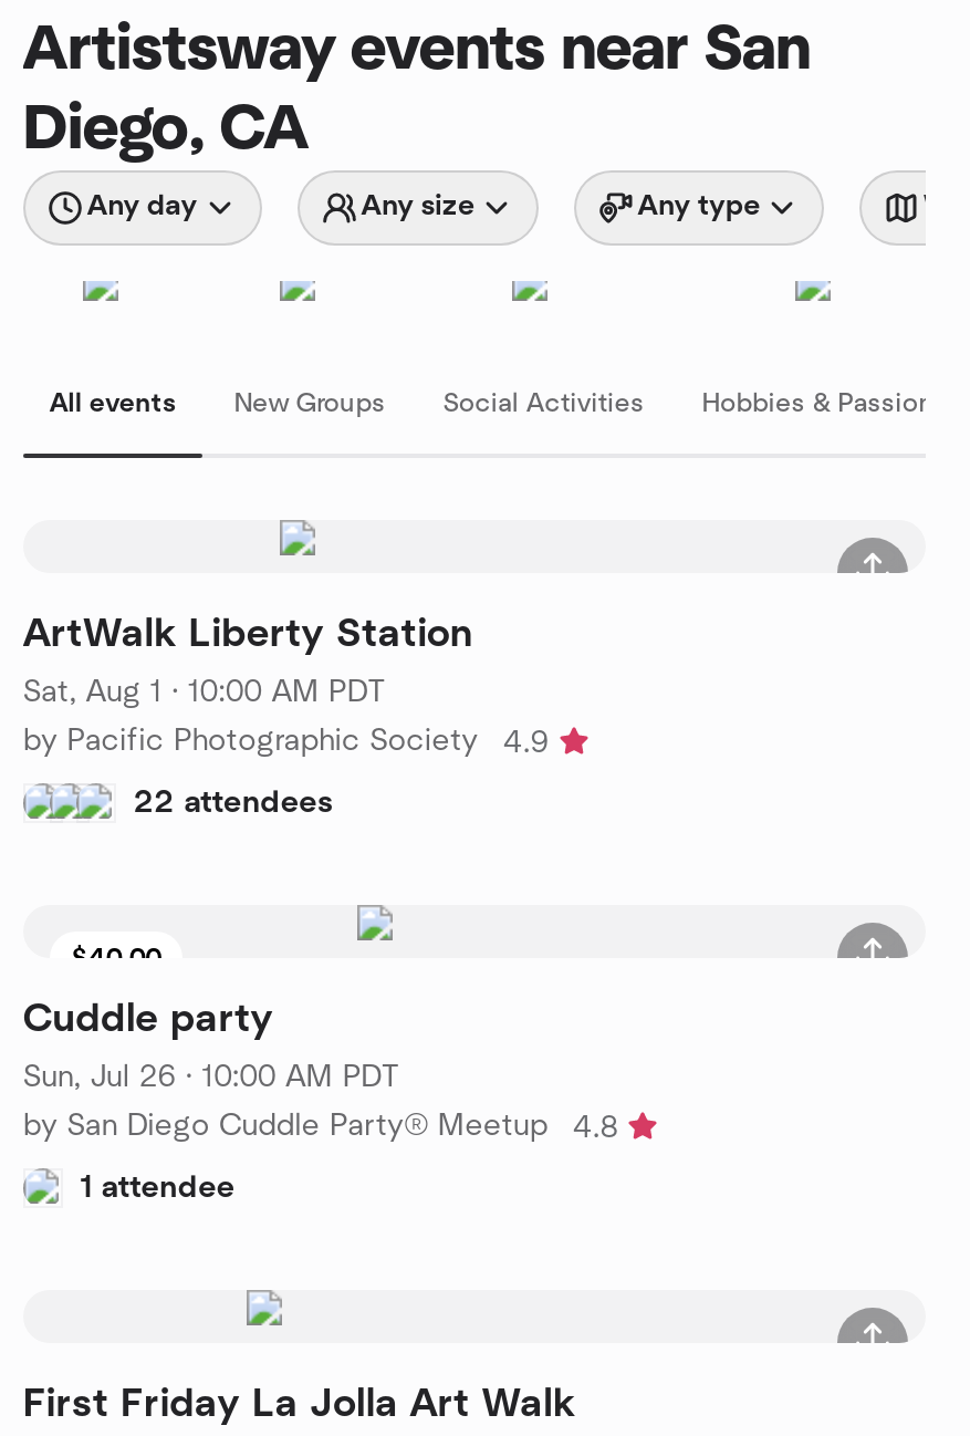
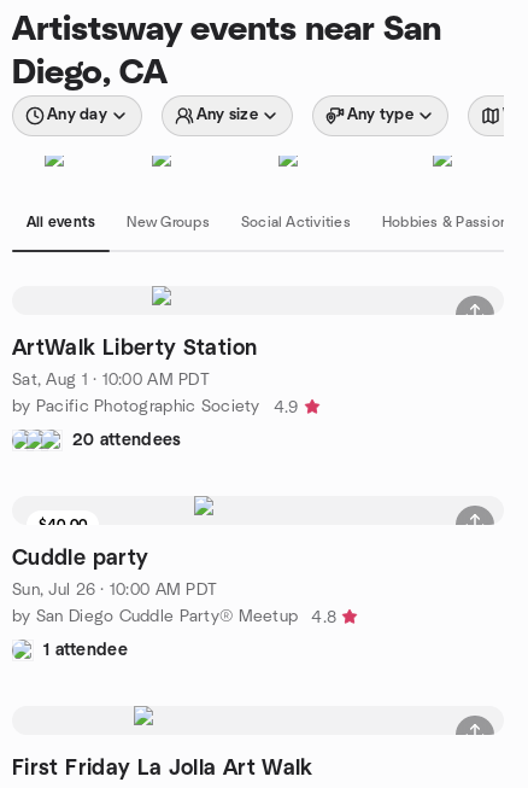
- 22 attendees
+ 20 attendees
